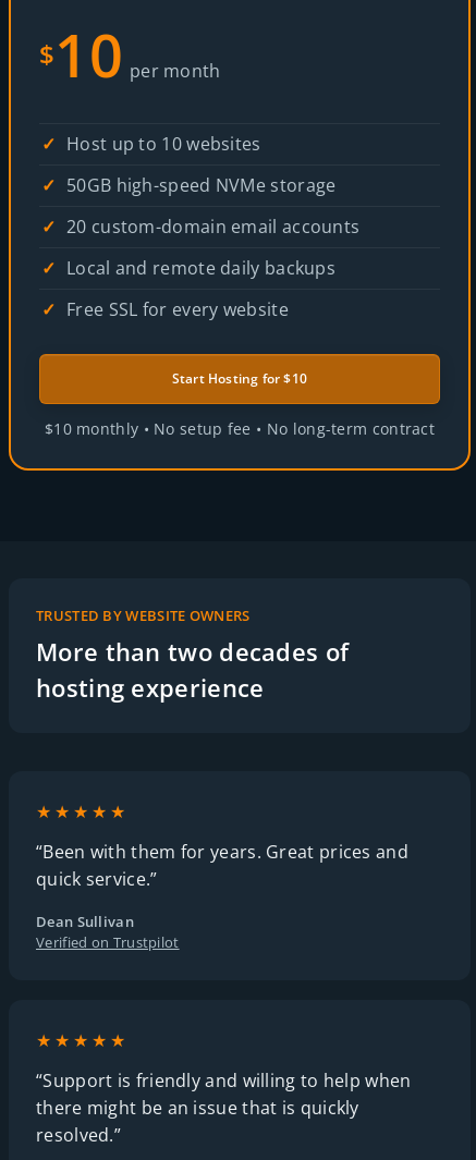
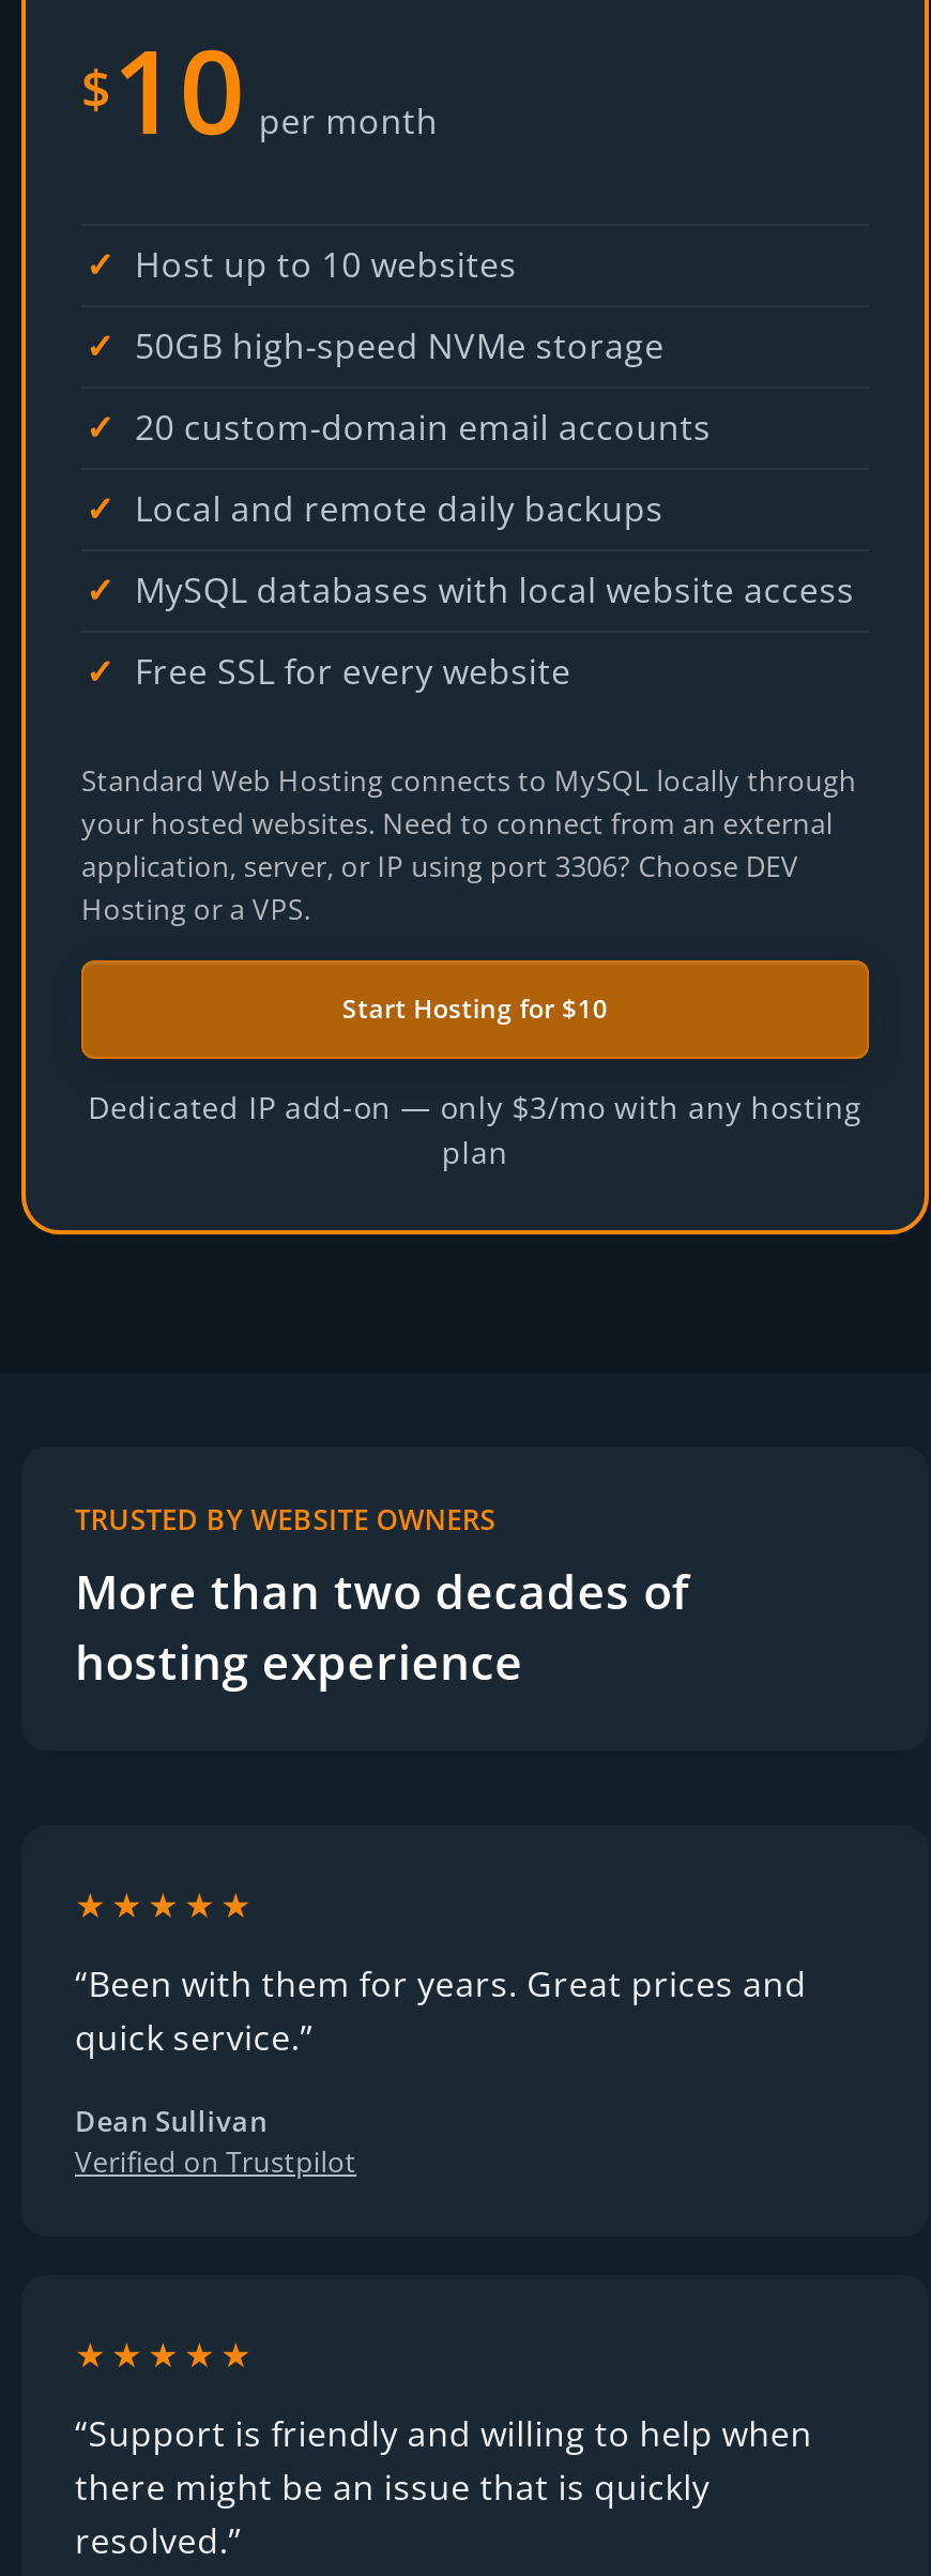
+ MySQL databases with local website access

+ Standard Web Hosting connects to MySQL locally through
+ your hosted websites. Need to connect from an external
+ application, server, or IP using port 3306? Choose DEV
+ Hosting or a VPS.

- $10 monthly • No setup fee • No long-term contract
+ Dedicated IP add-on — only $3/mo with any hosting
+ plan
